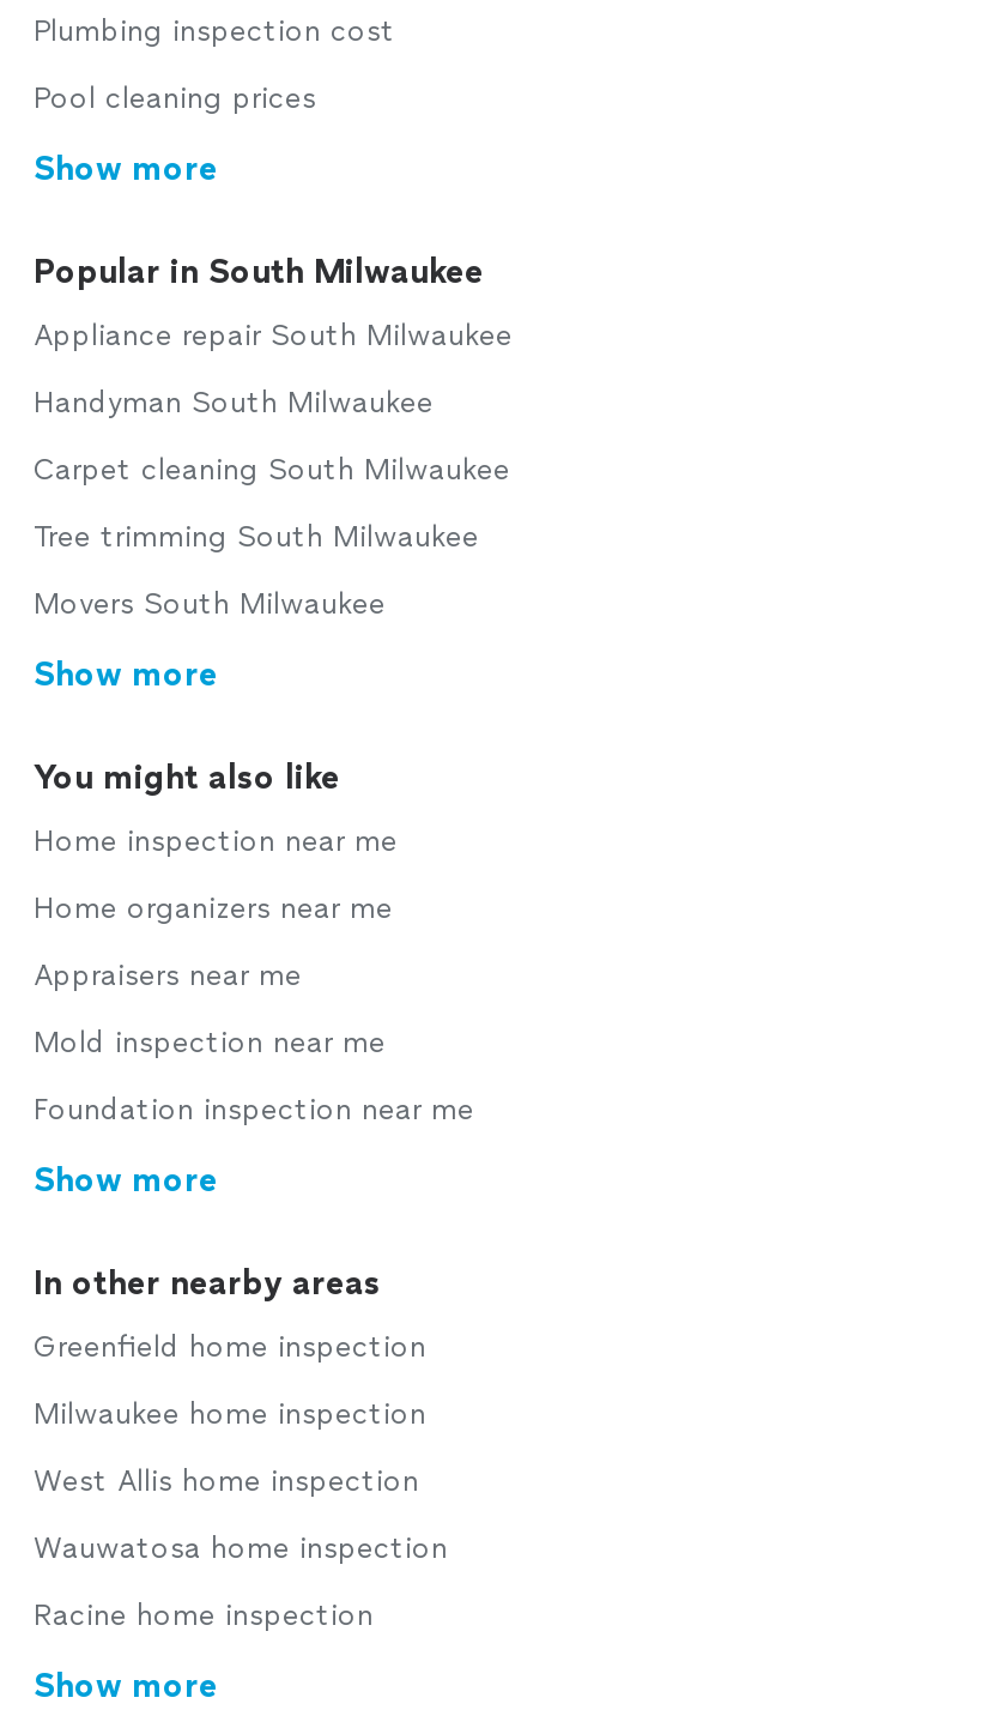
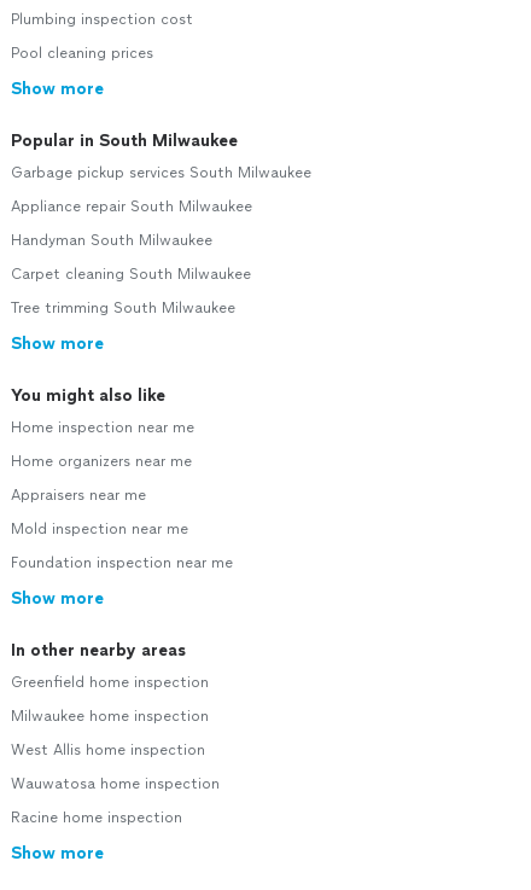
+ Garbage pickup services South Milwaukee

moved down: Appliance repair South Milwaukee | Handyman South Milwaukee | Carpet cleaning South Milwaukee | Tree trimming South Milwaukee

- Movers South Milwaukee
